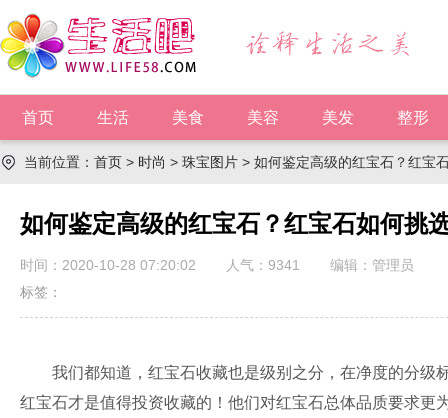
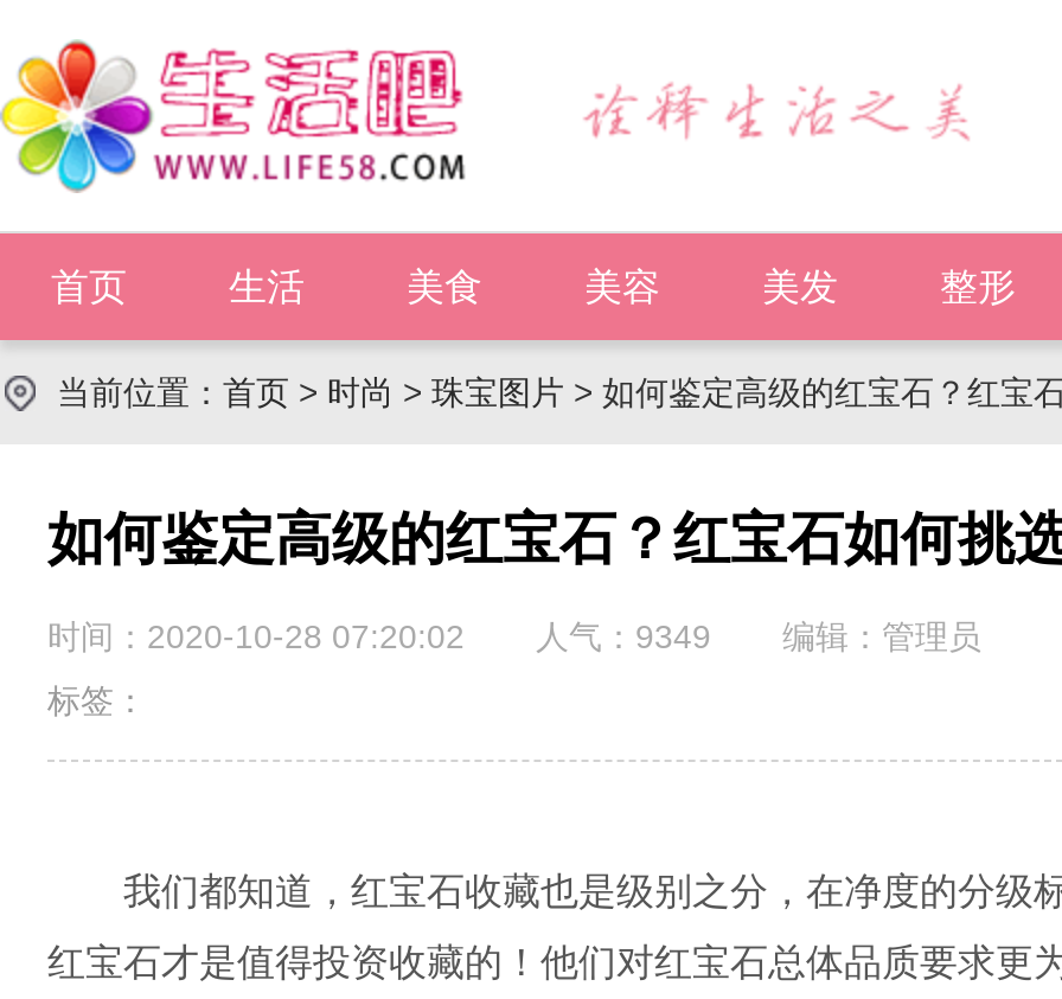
- 时间：2020-10-28 07:20:02 人气：9341 编辑：管理员
+ 时间：2020-10-28 07:20:02 人气：9349 编辑：管理员
